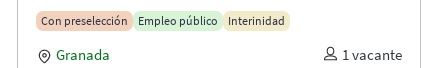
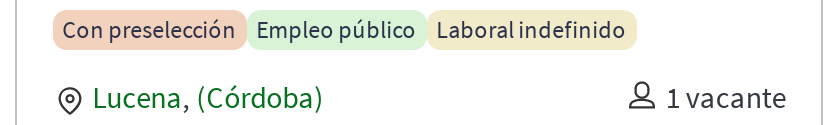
- Interinidad
+ Laboral indefinido

- Granada
+ Lucena, (Córdoba)
